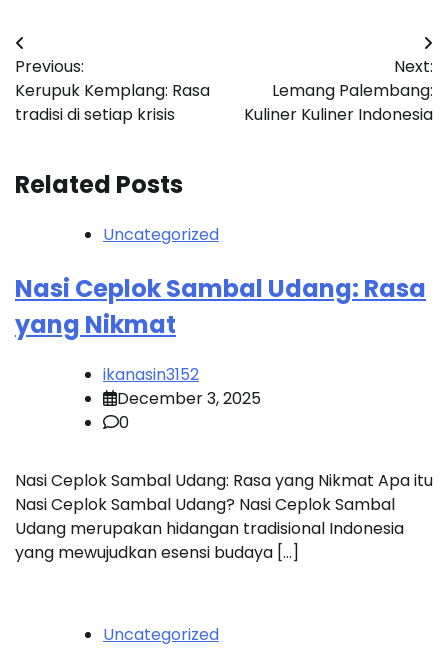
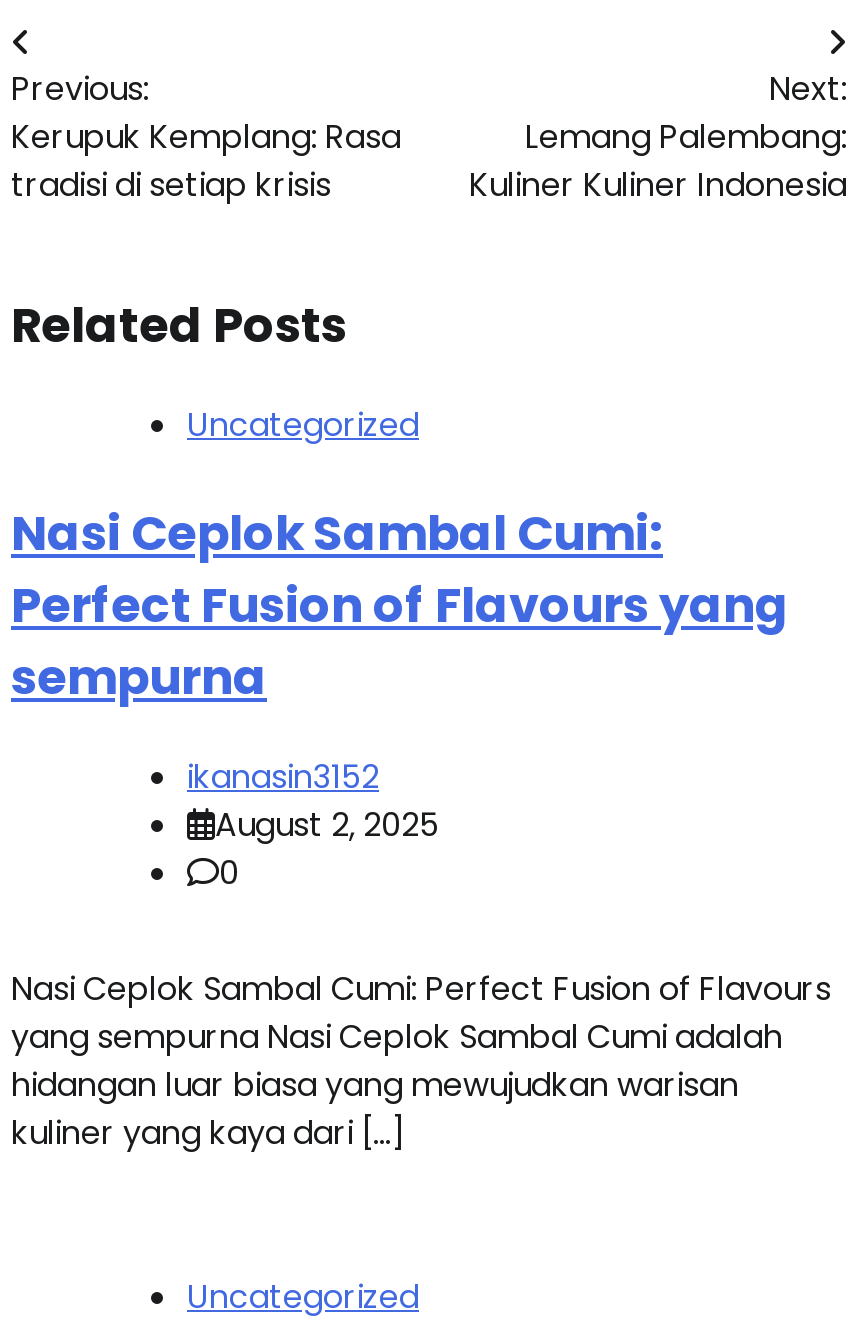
- Nasi Ceplok Sambal Udang: Rasa
- yang Nikmat
+ Nasi Ceplok Sambal Cumi:
+ Perfect Fusion of Flavours yang
+ sempurna

- December 3, 2025
+ August 2, 2025

- Nasi Ceplok Sambal Udang: Rasa yang Nikmat Apa itu
- Nasi Ceplok Sambal Udang? Nasi Ceplok Sambal
- Udang merupakan hidangan tradisional Indonesia
- yang mewujudkan esensi budaya […]
+ Nasi Ceplok Sambal Cumi: Perfect Fusion of Flavours
+ yang sempurna Nasi Ceplok Sambal Cumi adalah
+ hidangan luar biasa yang mewujudkan warisan
+ kuliner yang kaya dari […]
